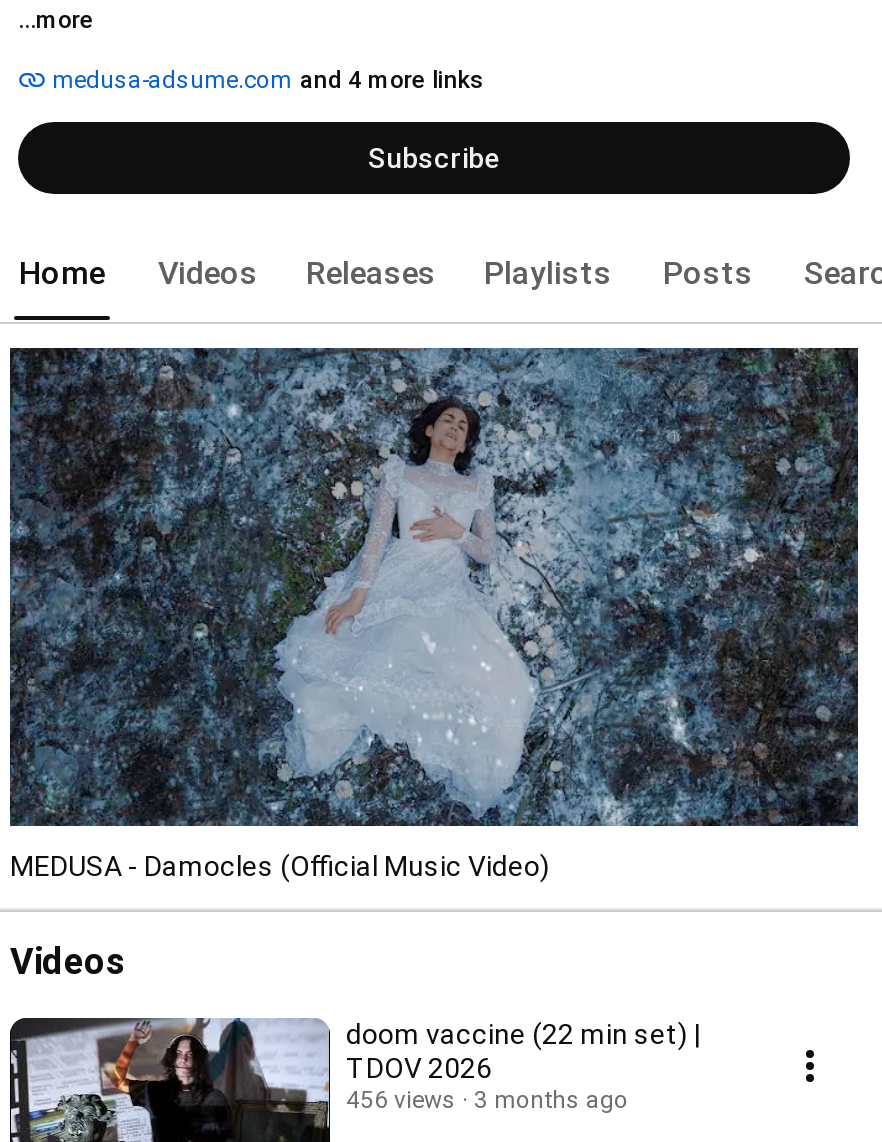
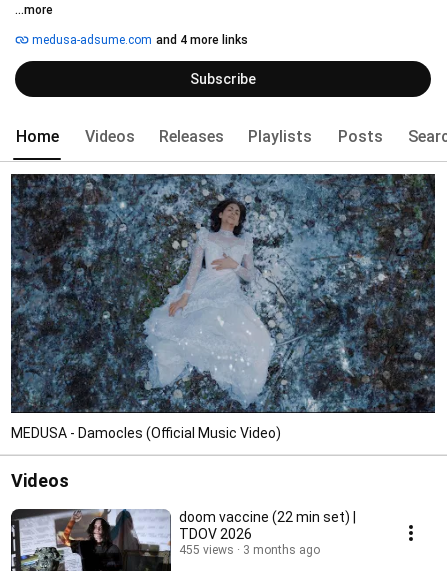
- 456 views 3 months ago
+ 455 views 3 months ago
